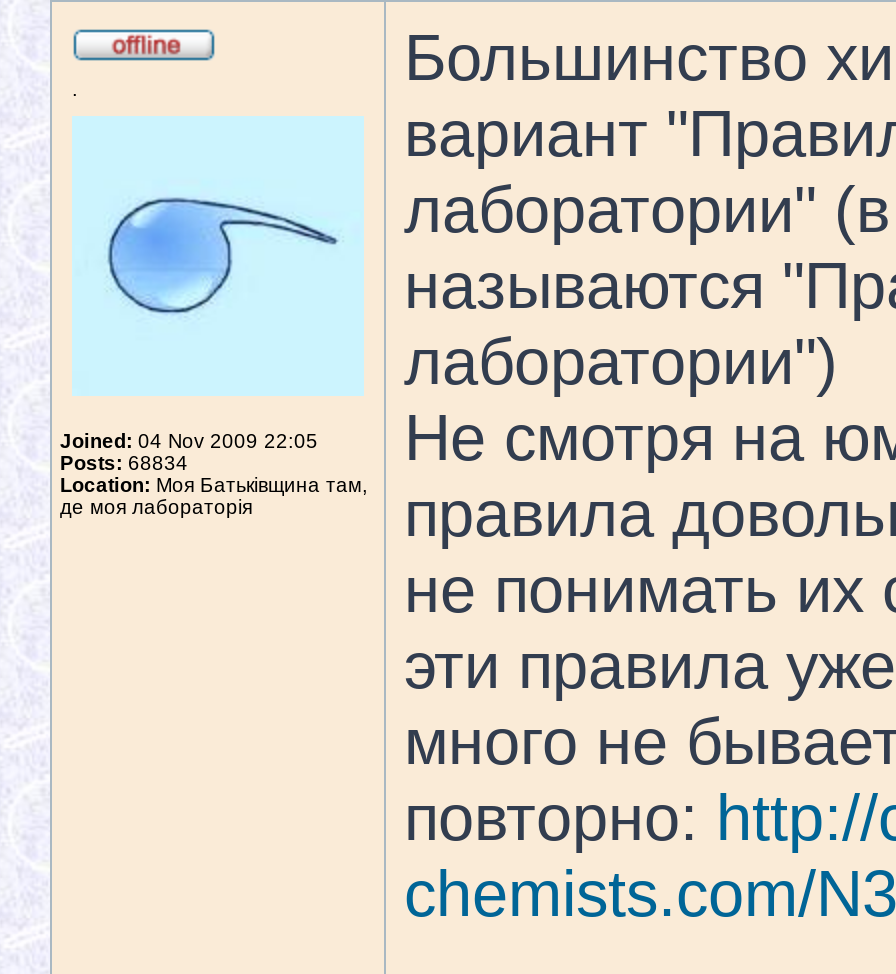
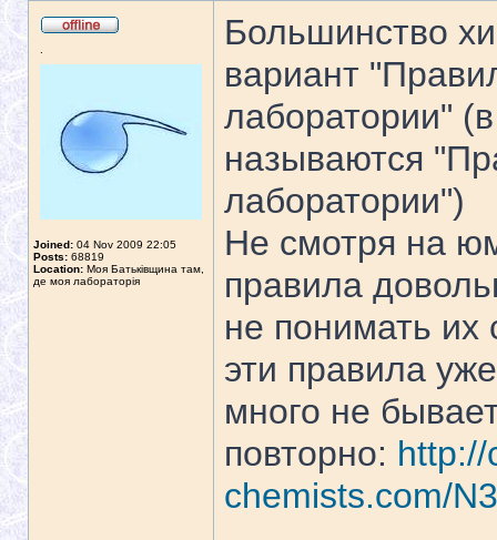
- Posts: 68834
+ Posts: 68819
